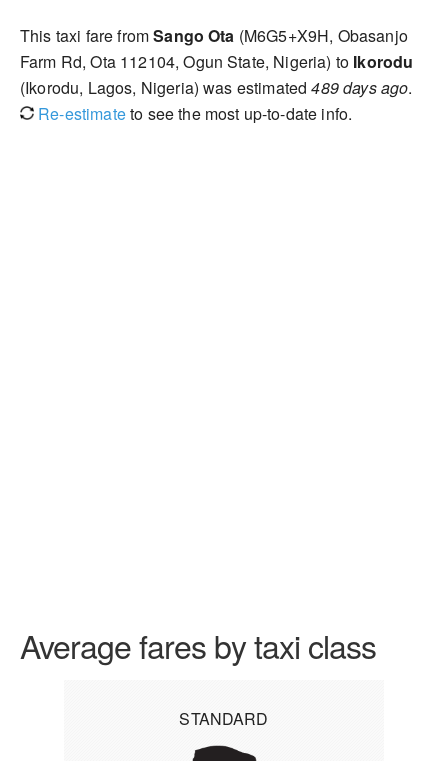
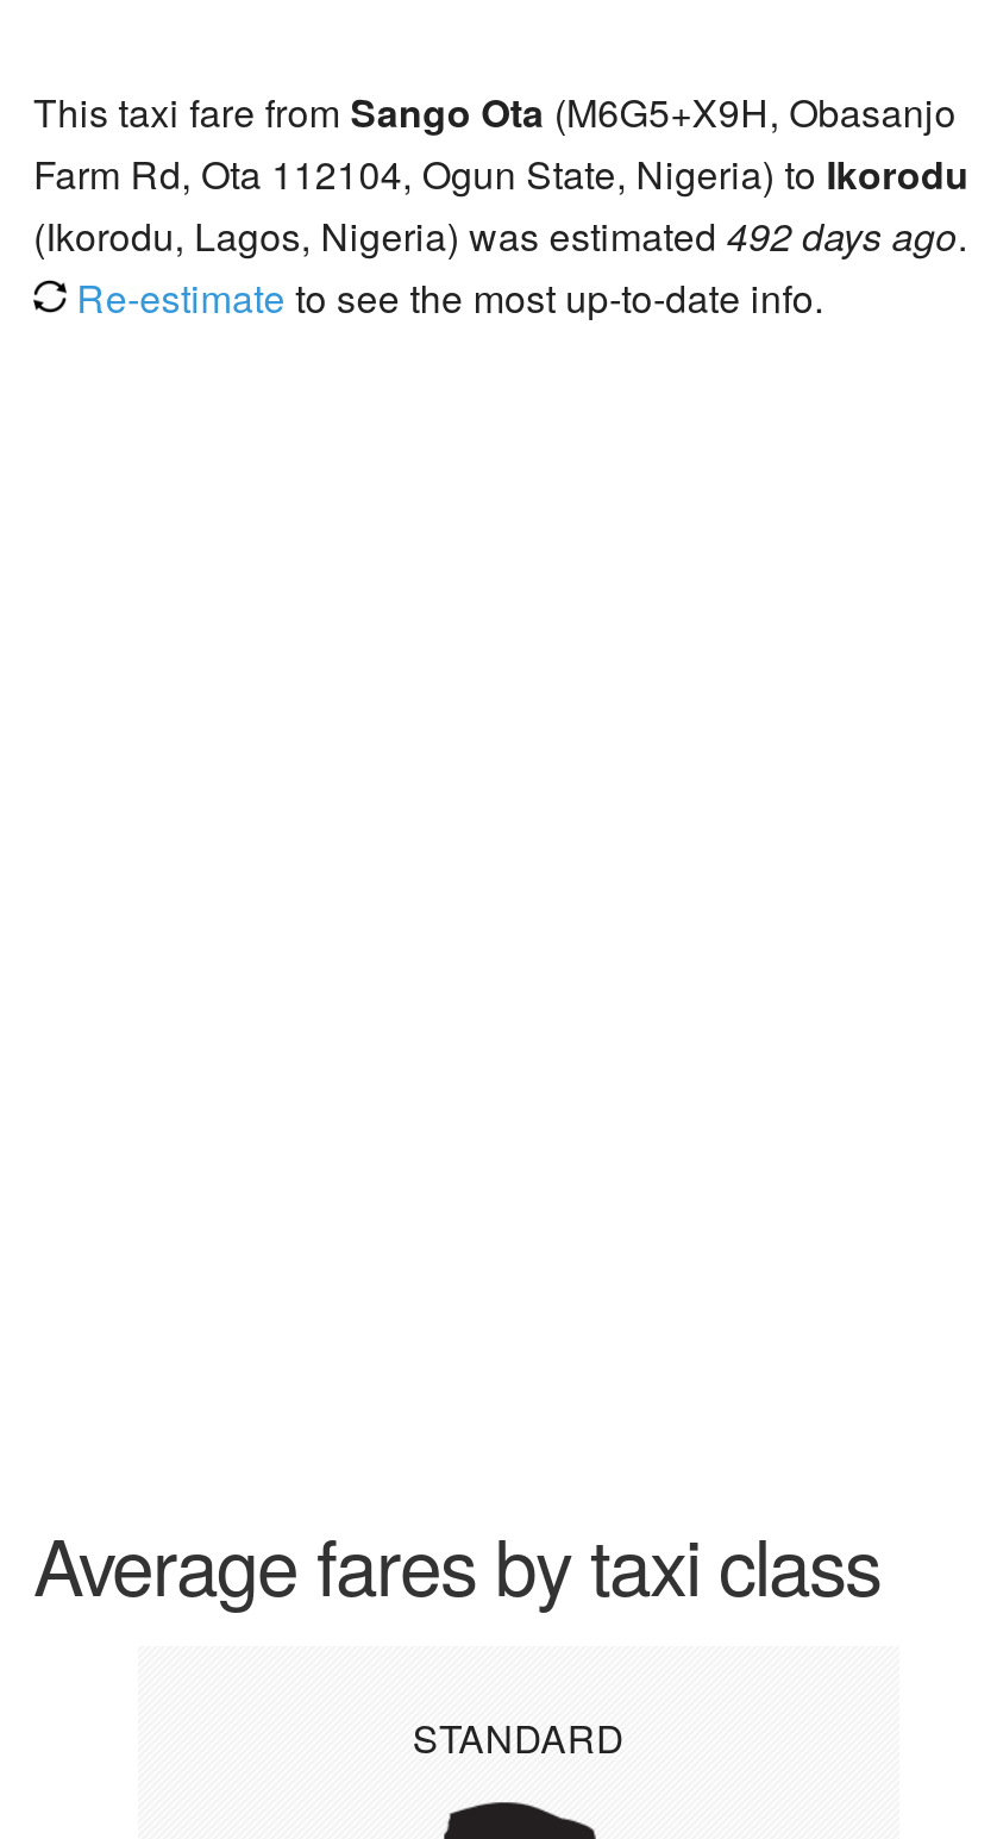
- (Ikorodu, Lagos, Nigeria) was estimated 489 days ago.
+ (Ikorodu, Lagos, Nigeria) was estimated 492 days ago.
